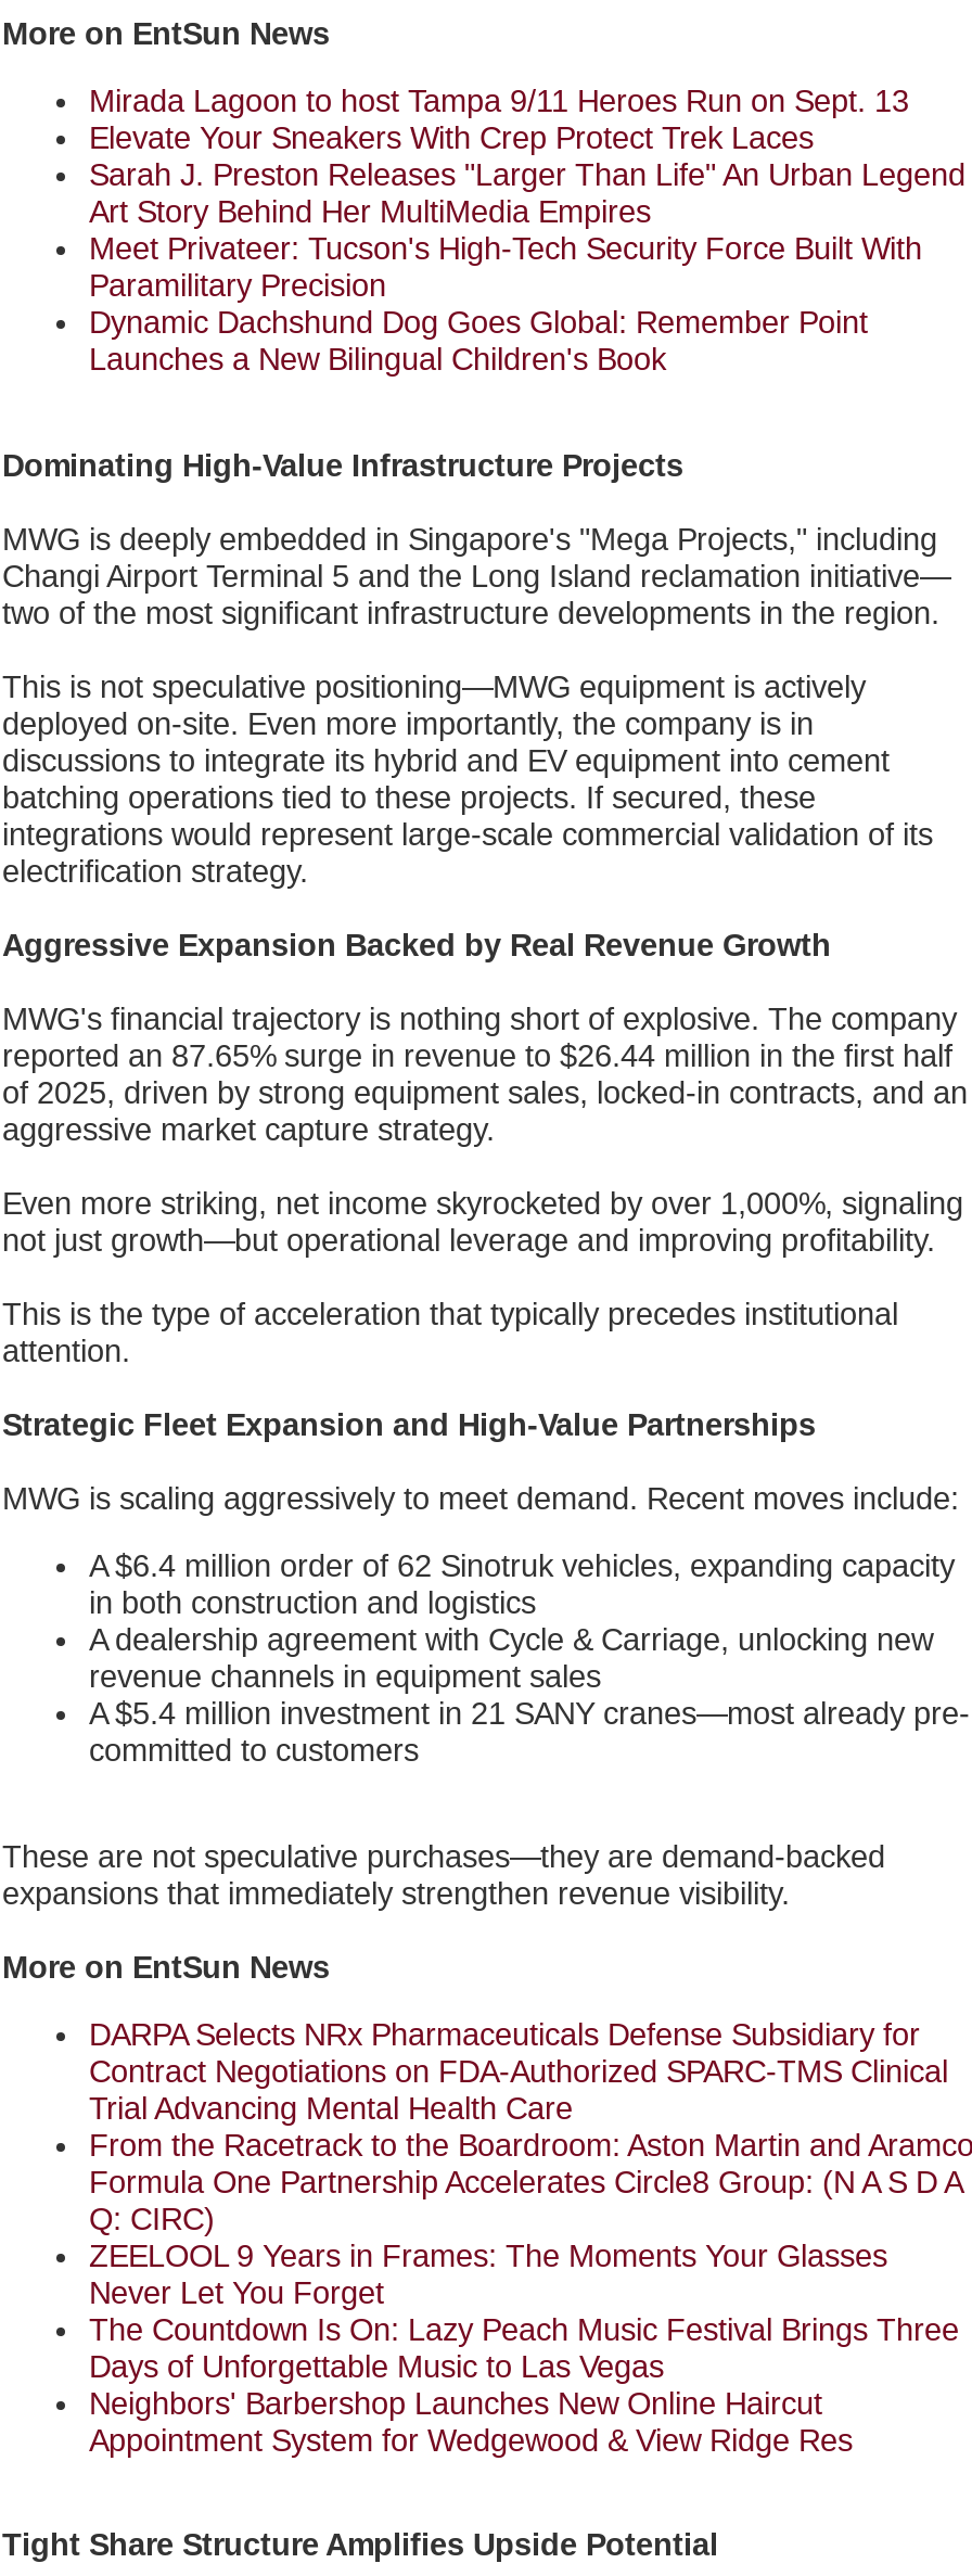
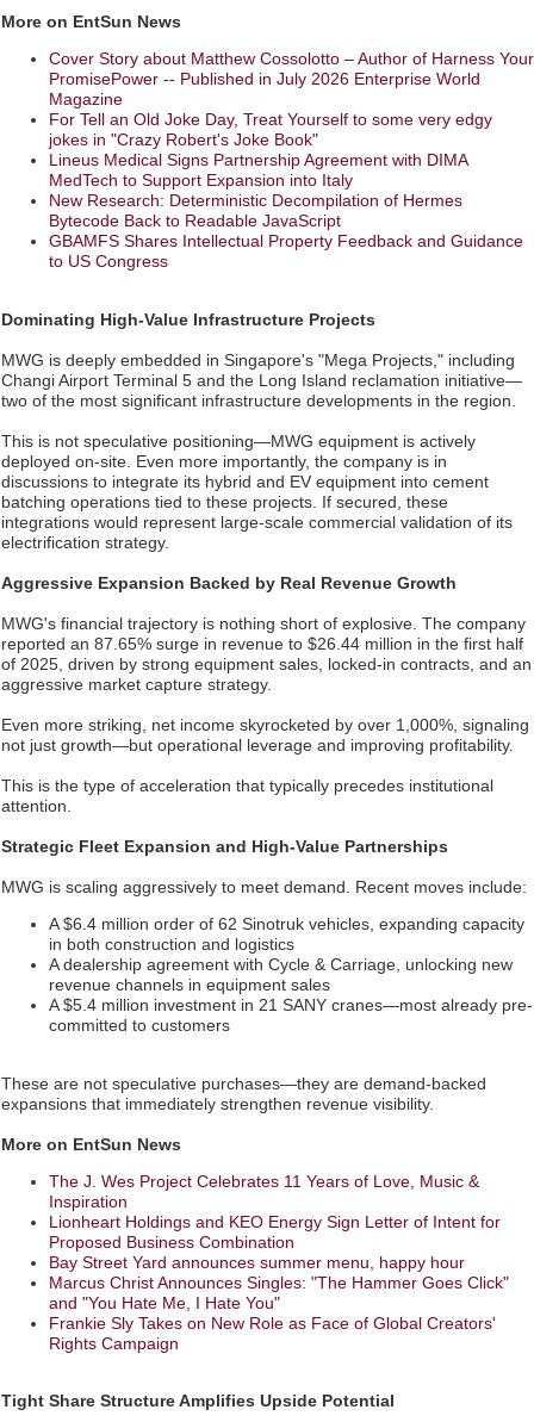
- Mirada Lagoon to host Tampa 9/11 Heroes Run on Sept. 13
- Elevate Your Sneakers With Crep Protect Trek Laces
- Sarah J. Preston Releases "Larger Than Life" An Urban Legend
- Art Story Behind Her MultiMedia Empires
- Meet Privateer: Tucson's High-Tech Security Force Built With
- Paramilitary Precision
- Dynamic Dachshund Dog Goes Global: Remember Point
- Launches a New Bilingual Children's Book
+ Cover Story about Matthew Cossolotto – Author of Harness Your
+ PromisePower -- Published in July 2026 Enterprise World
+ Magazine
+ For Tell an Old Joke Day, Treat Yourself to some very edgy
+ jokes in "Crazy Robert's Joke Book"
+ Lineus Medical Signs Partnership Agreement with DIMA
+ MedTech to Support Expansion into Italy
+ New Research: Deterministic Decompilation of Hermes
+ Bytecode Back to Readable JavaScript
+ GBAMFS Shares Intellectual Property Feedback and Guidance
+ to US Congress

moved down: Dominating High-Value Infrastructure Projects | MWG is deeply embedded in Singapore's "Mega Projects," including | Changi Airport Terminal 5 and the Long Island reclamation initiative— | ... | expansions that immediately strengthen revenue visibility. | More on EntSun News

- DARPA Selects NRx Pharmaceuticals Defense Subsidiary for
- Contract Negotiations on FDA-Authorized SPARC-TMS Clinical
- Trial Advancing Mental Health Care
- From the Racetrack to the Boardroom: Aston Martin and Aramco
- Formula One Partnership Accelerates Circle8 Group: (N A S D A
- Q: CIRC)
- ZEELOOL 9 Years in Frames: The Moments Your Glasses
- Never Let You Forget
- The Countdown Is On: Lazy Peach Music Festival Brings Three
- Days of Unforgettable Music to Las Vegas
- Neighbors' Barbershop Launches New Online Haircut
- Appointment System for Wedgewood & View Ridge Res
+ The J. Wes Project Celebrates 11 Years of Love, Music &
+ Inspiration
+ Lionheart Holdings and KEO Energy Sign Letter of Intent for
+ Proposed Business Combination
+ Bay Street Yard announces summer menu, happy hour
+ Marcus Christ Announces Singles: "The Hammer Goes Click"
+ and "You Hate Me, I Hate You"
+ Frankie Sly Takes on New Role as Face of Global Creators'
+ Rights Campaign
